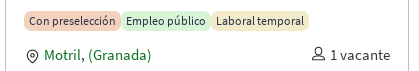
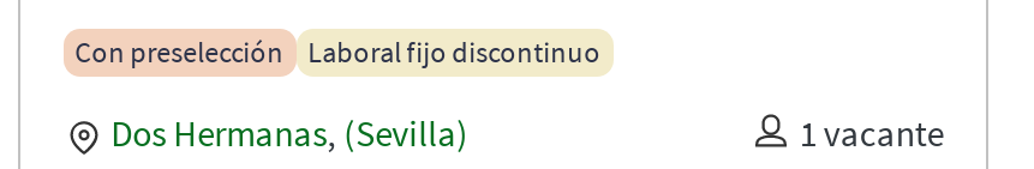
- Empleo público
- Laboral temporal
+ Laboral fijo discontinuo

- Motril, (Granada)
+ Dos Hermanas, (Sevilla)
